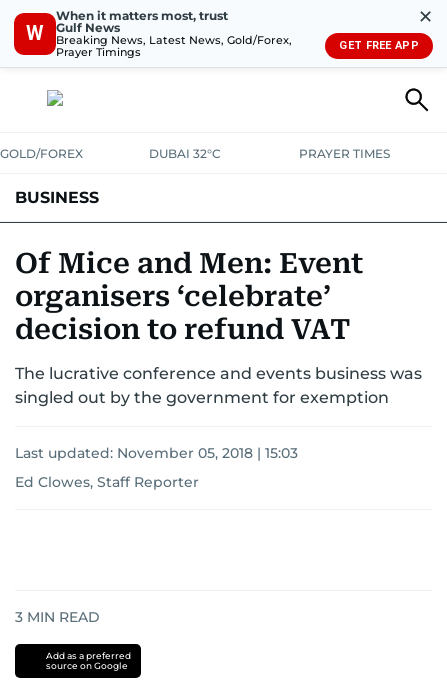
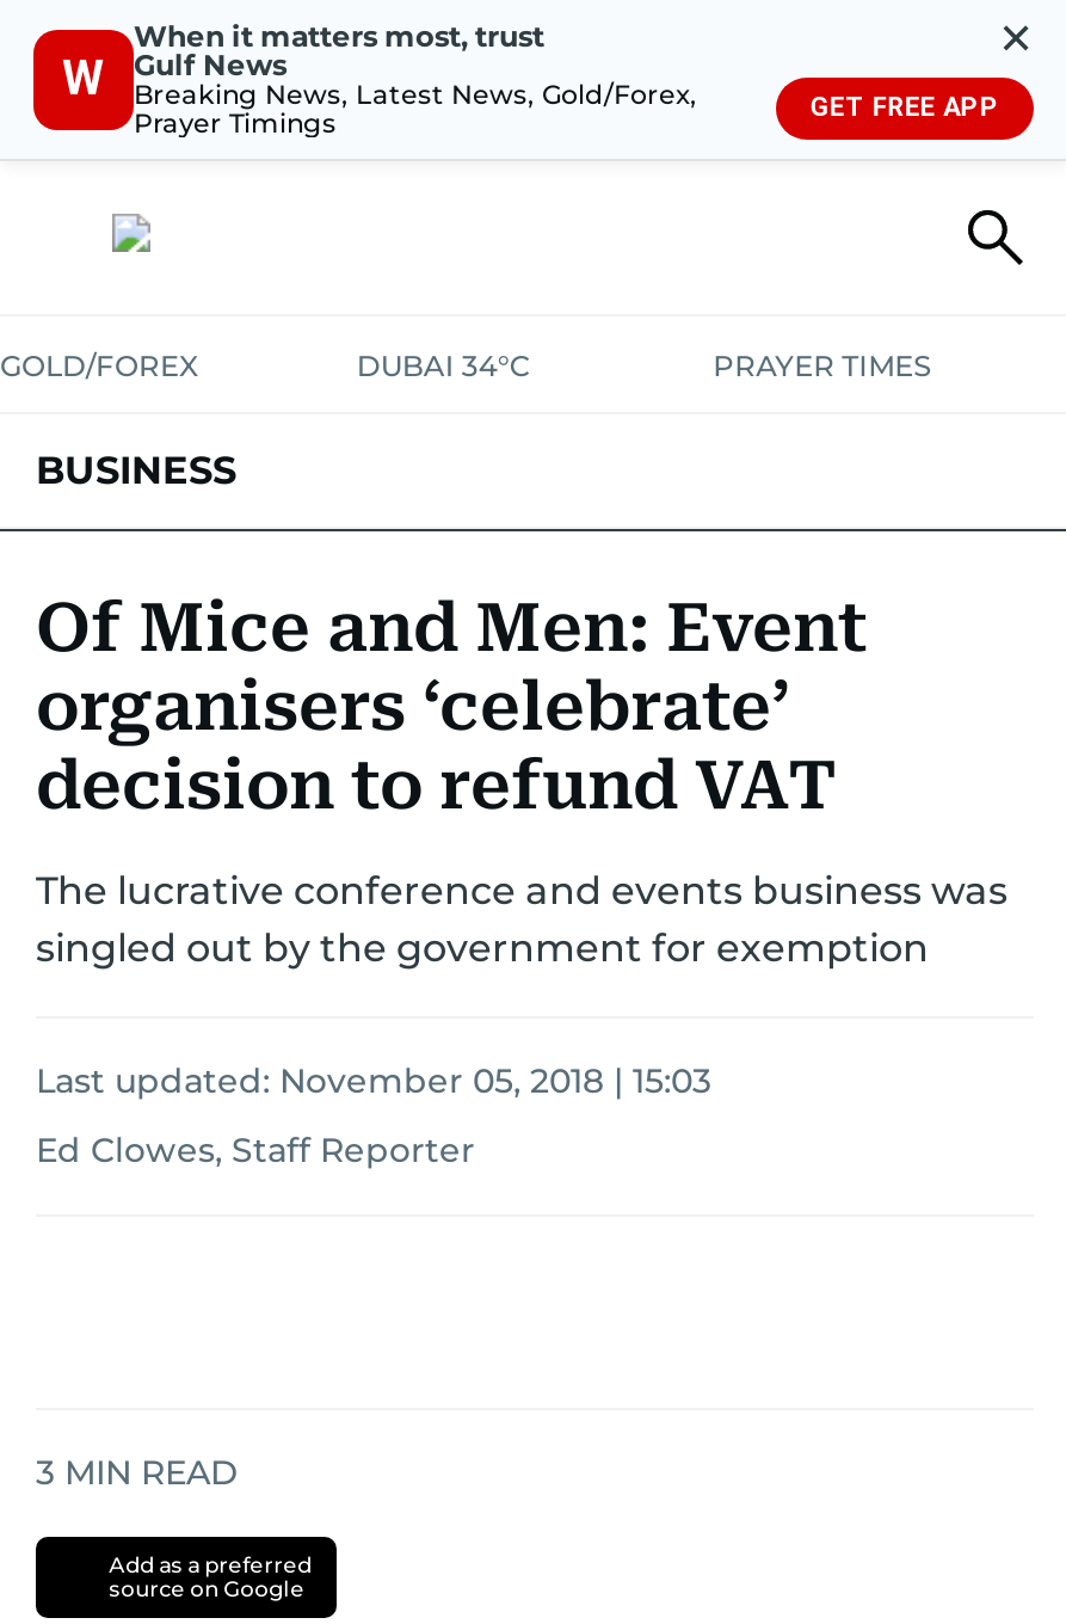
- DUBAI 32°C
+ DUBAI 34°C
